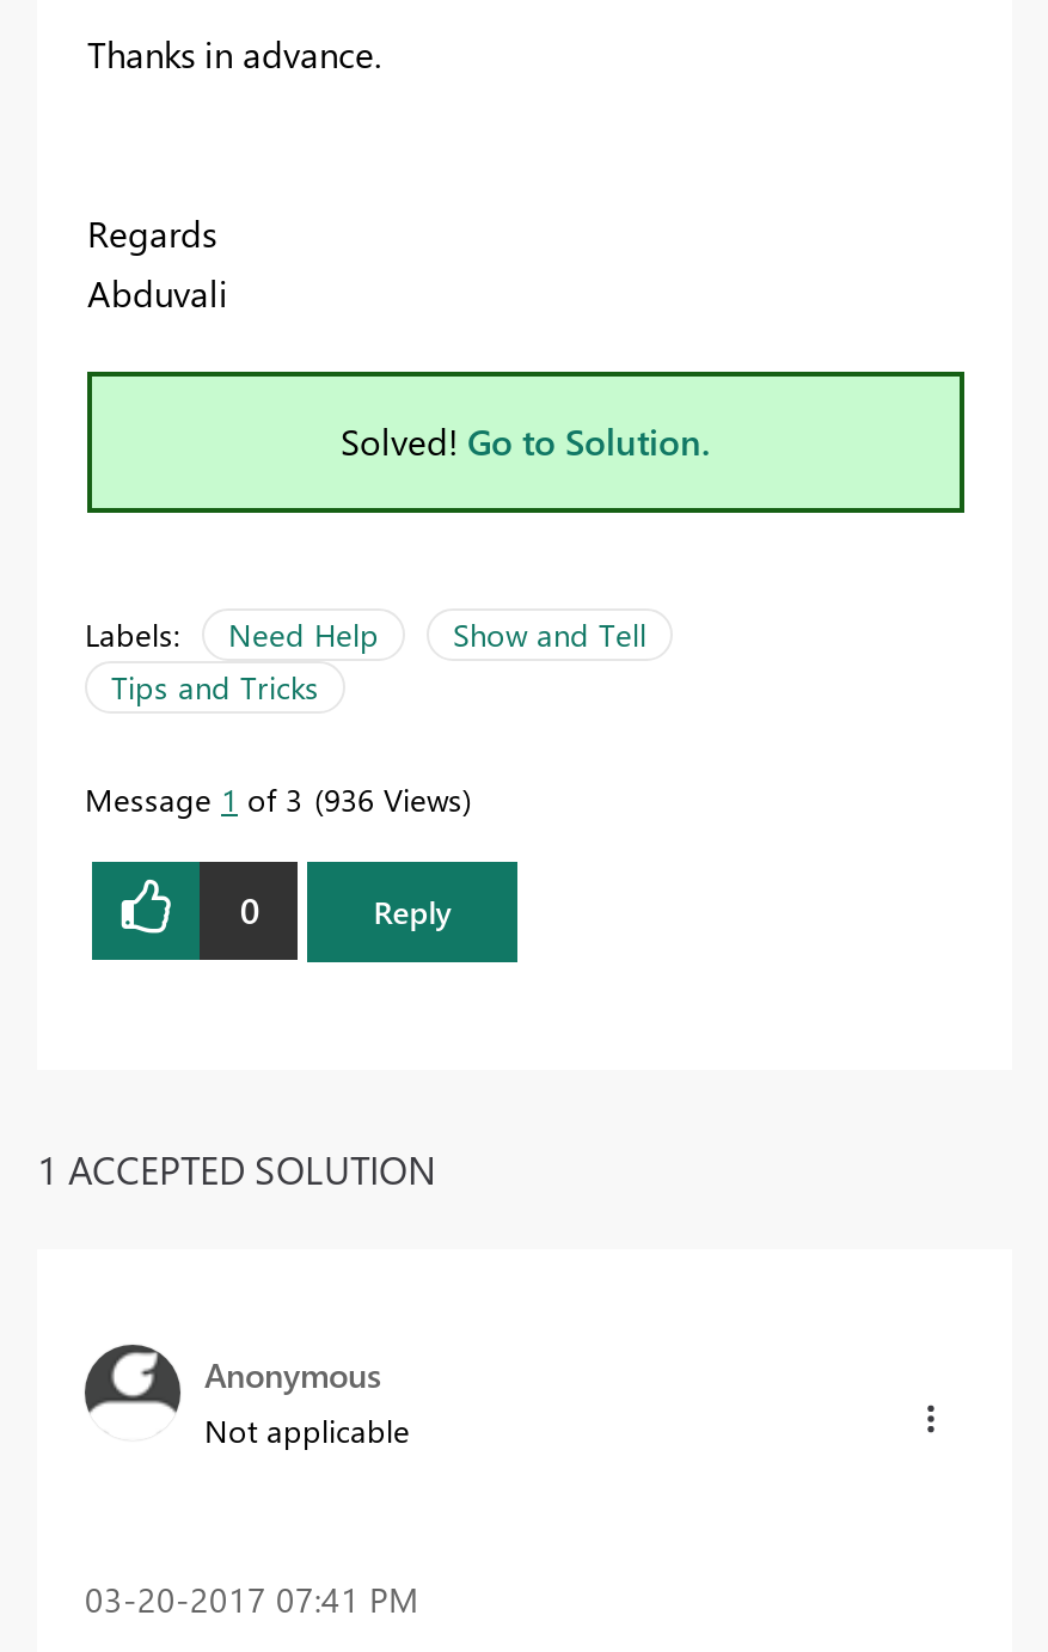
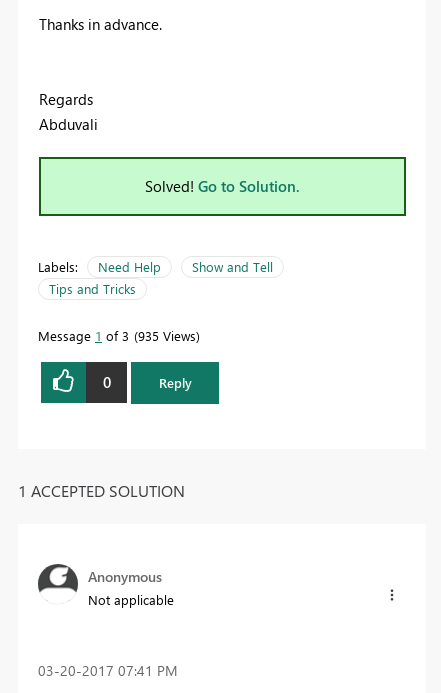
- Message 1 of 3 936 Views
+ Message 1 of 3 935 Views
